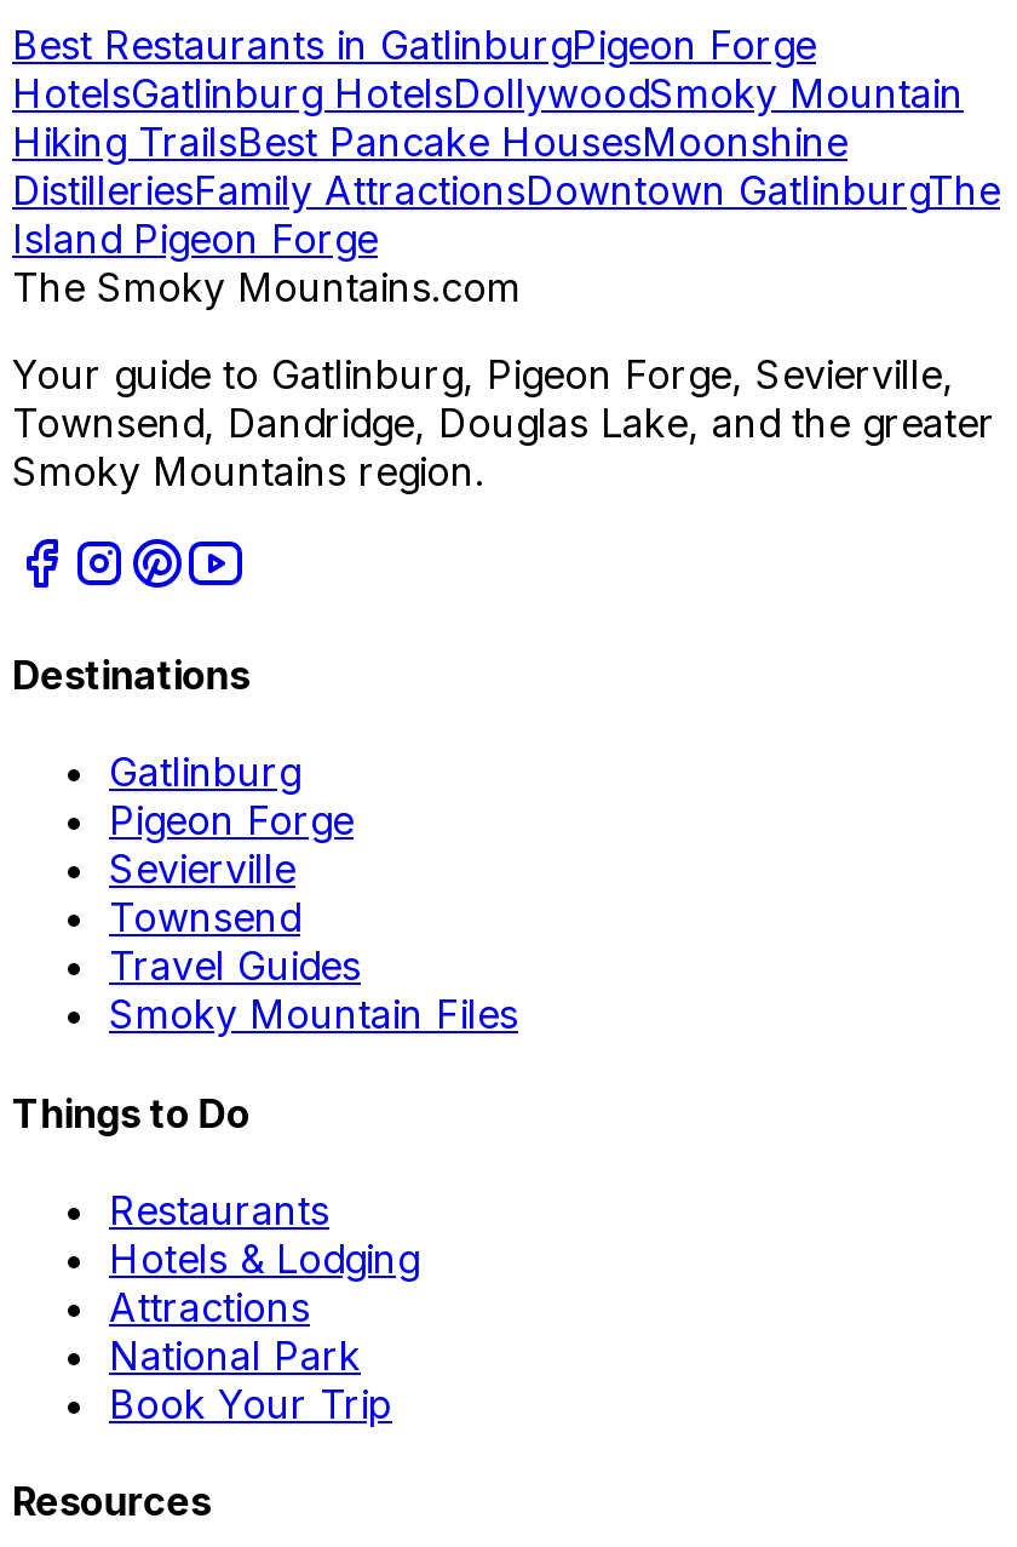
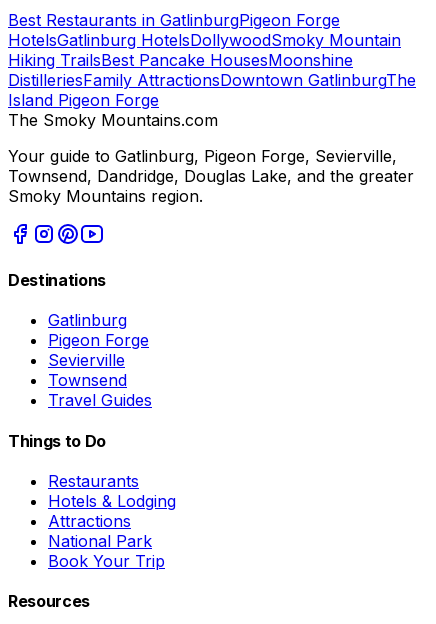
- Smoky Mountain Files
